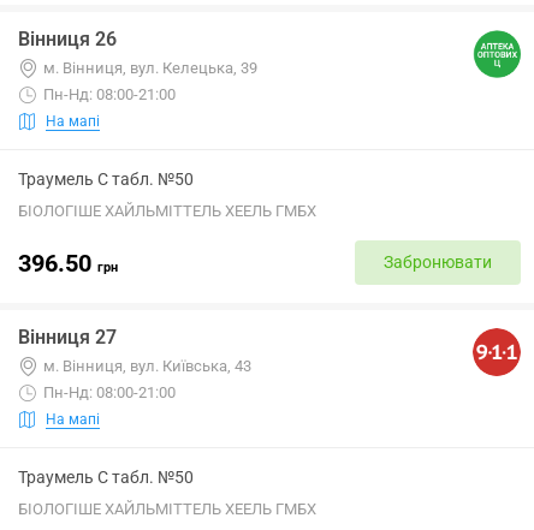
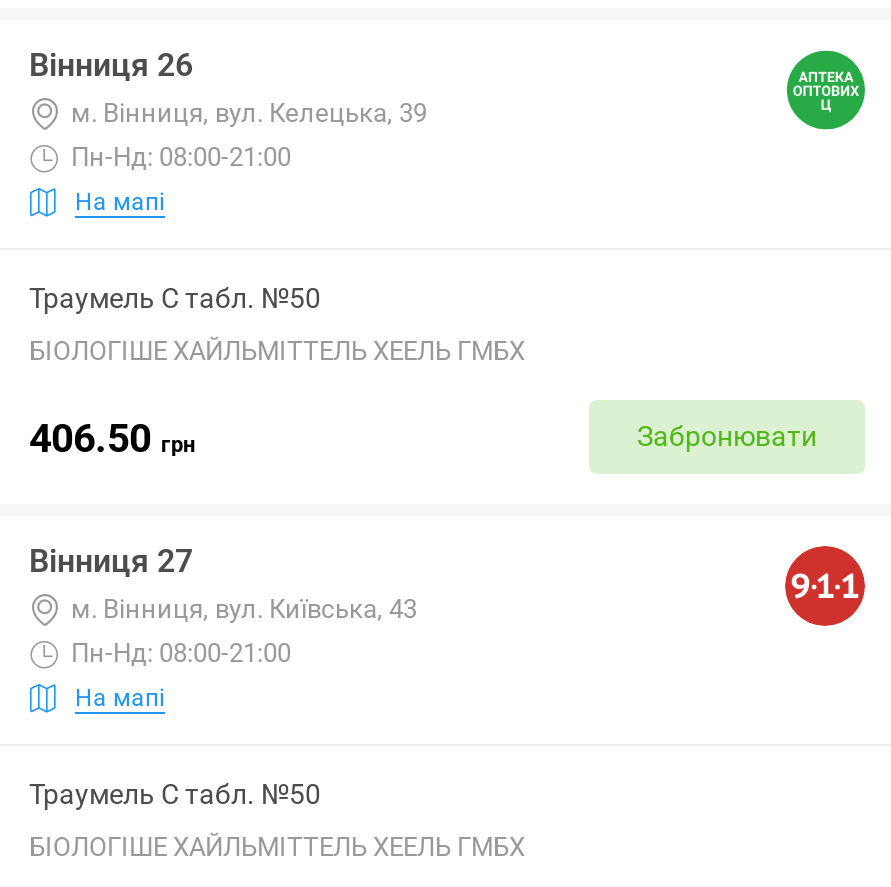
- 396.50 грн
+ 406.50 грн
